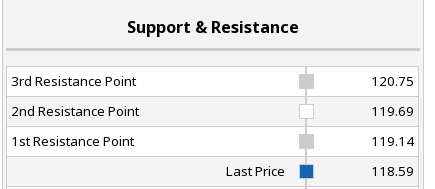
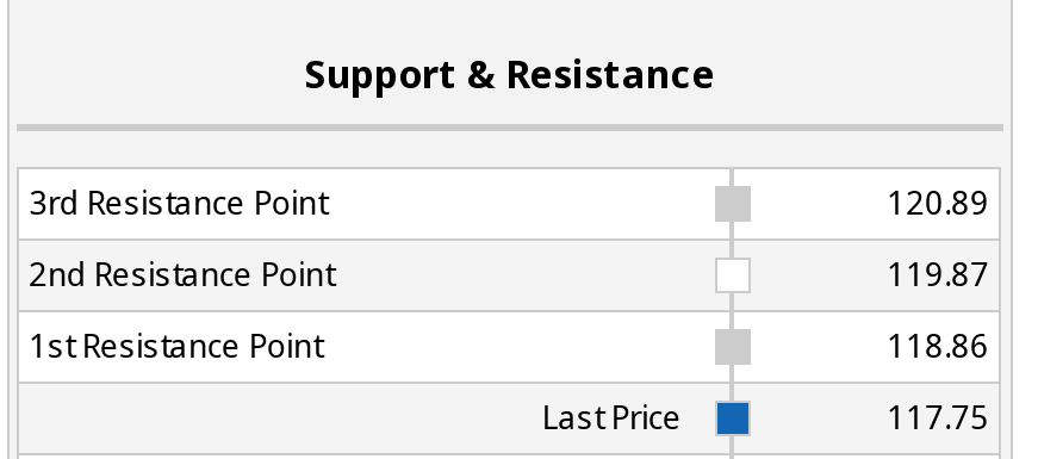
- 120.75
+ 120.89

- 119.69
+ 119.87

- 119.14
+ 118.86

- 118.59
+ 117.75
